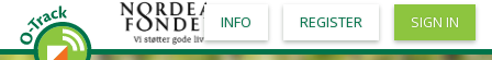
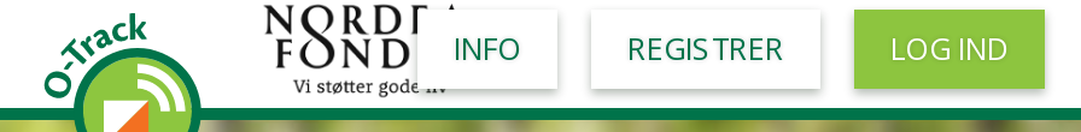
- REGISTER
- SIGN IN
+ REGISTRER
+ LOG IND
